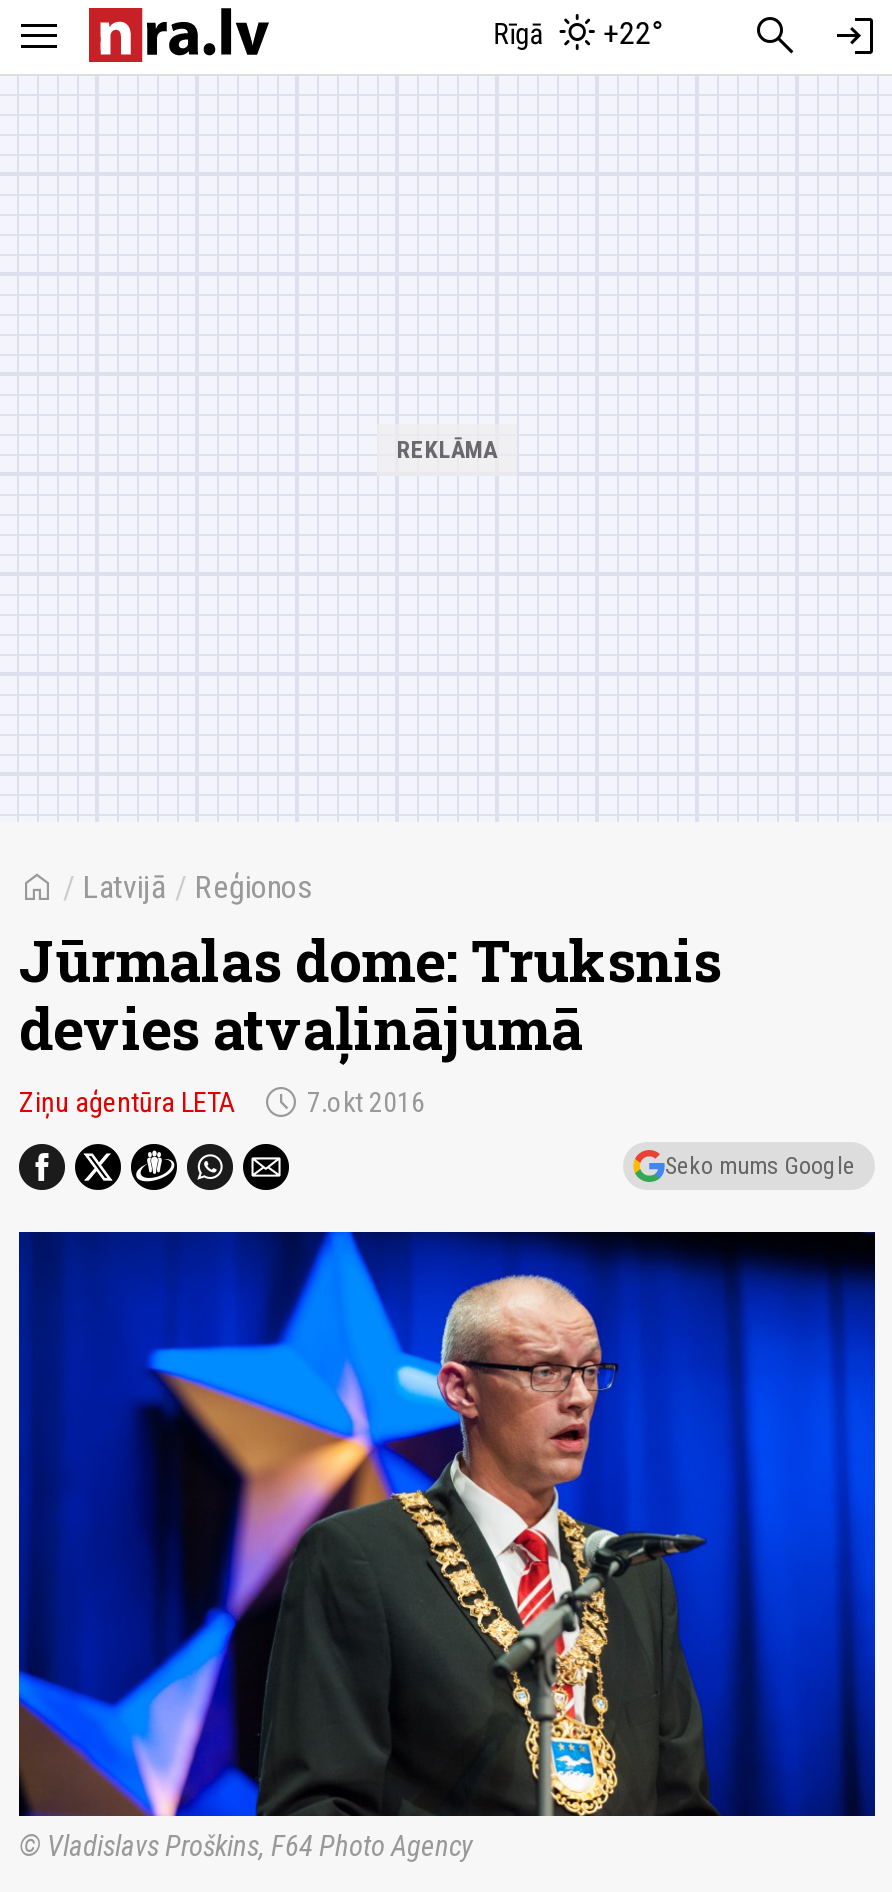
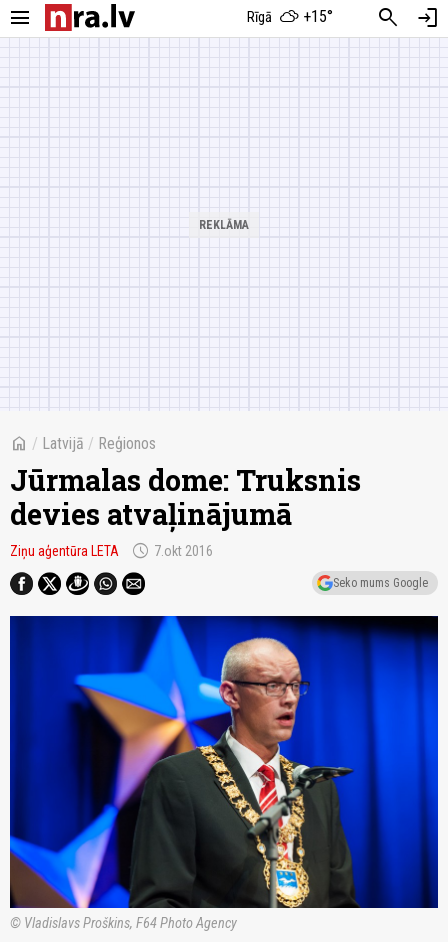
- Rīgā +22°
+ Rīgā +15°
